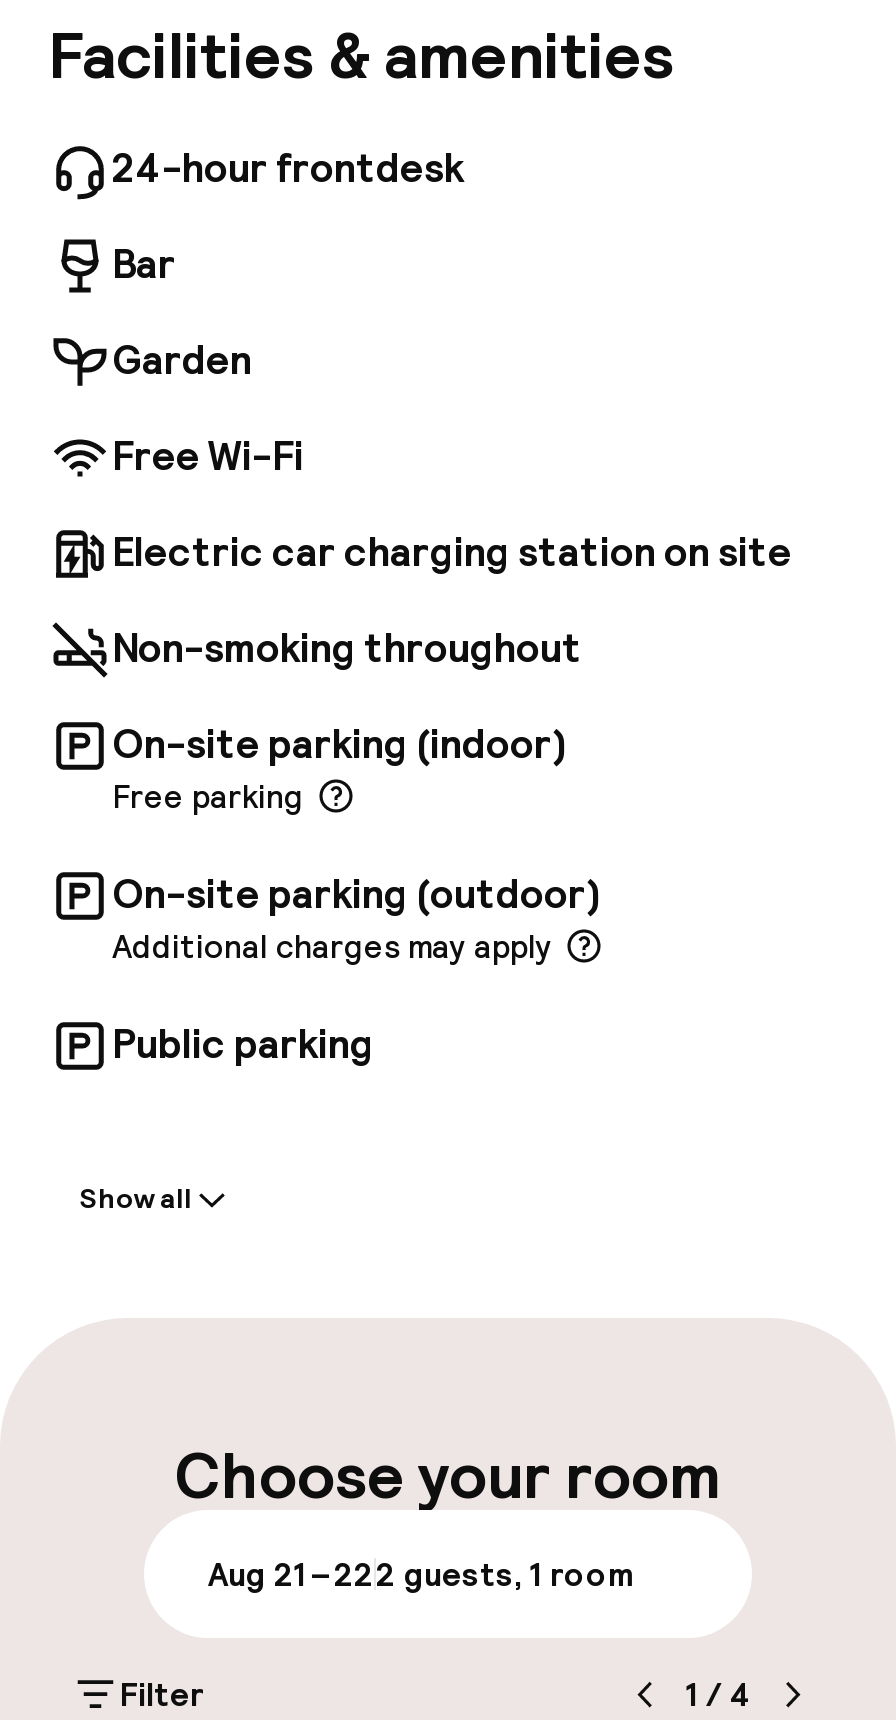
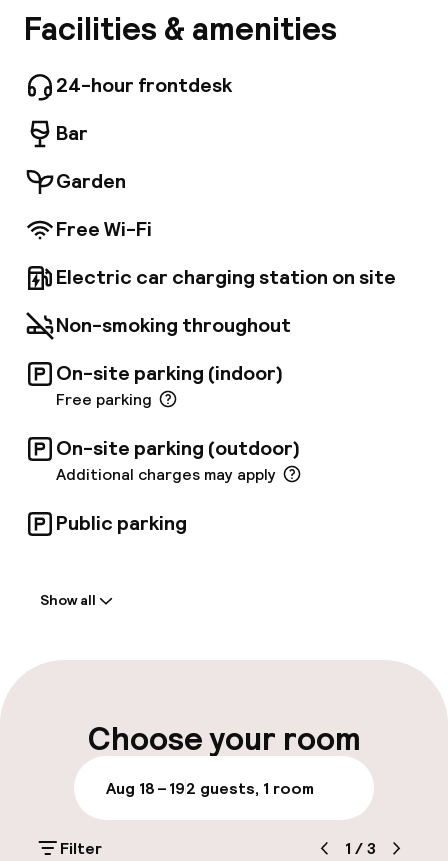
- Aug 21 – 222 guests, 1 room
+ Aug 18 – 192 guests, 1 room

- 1 / 4
+ 1 / 3
